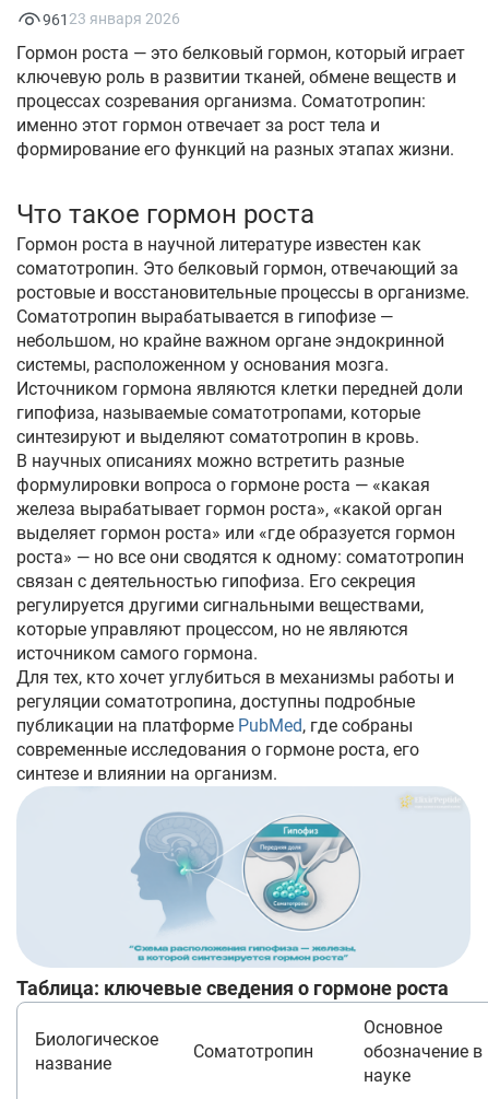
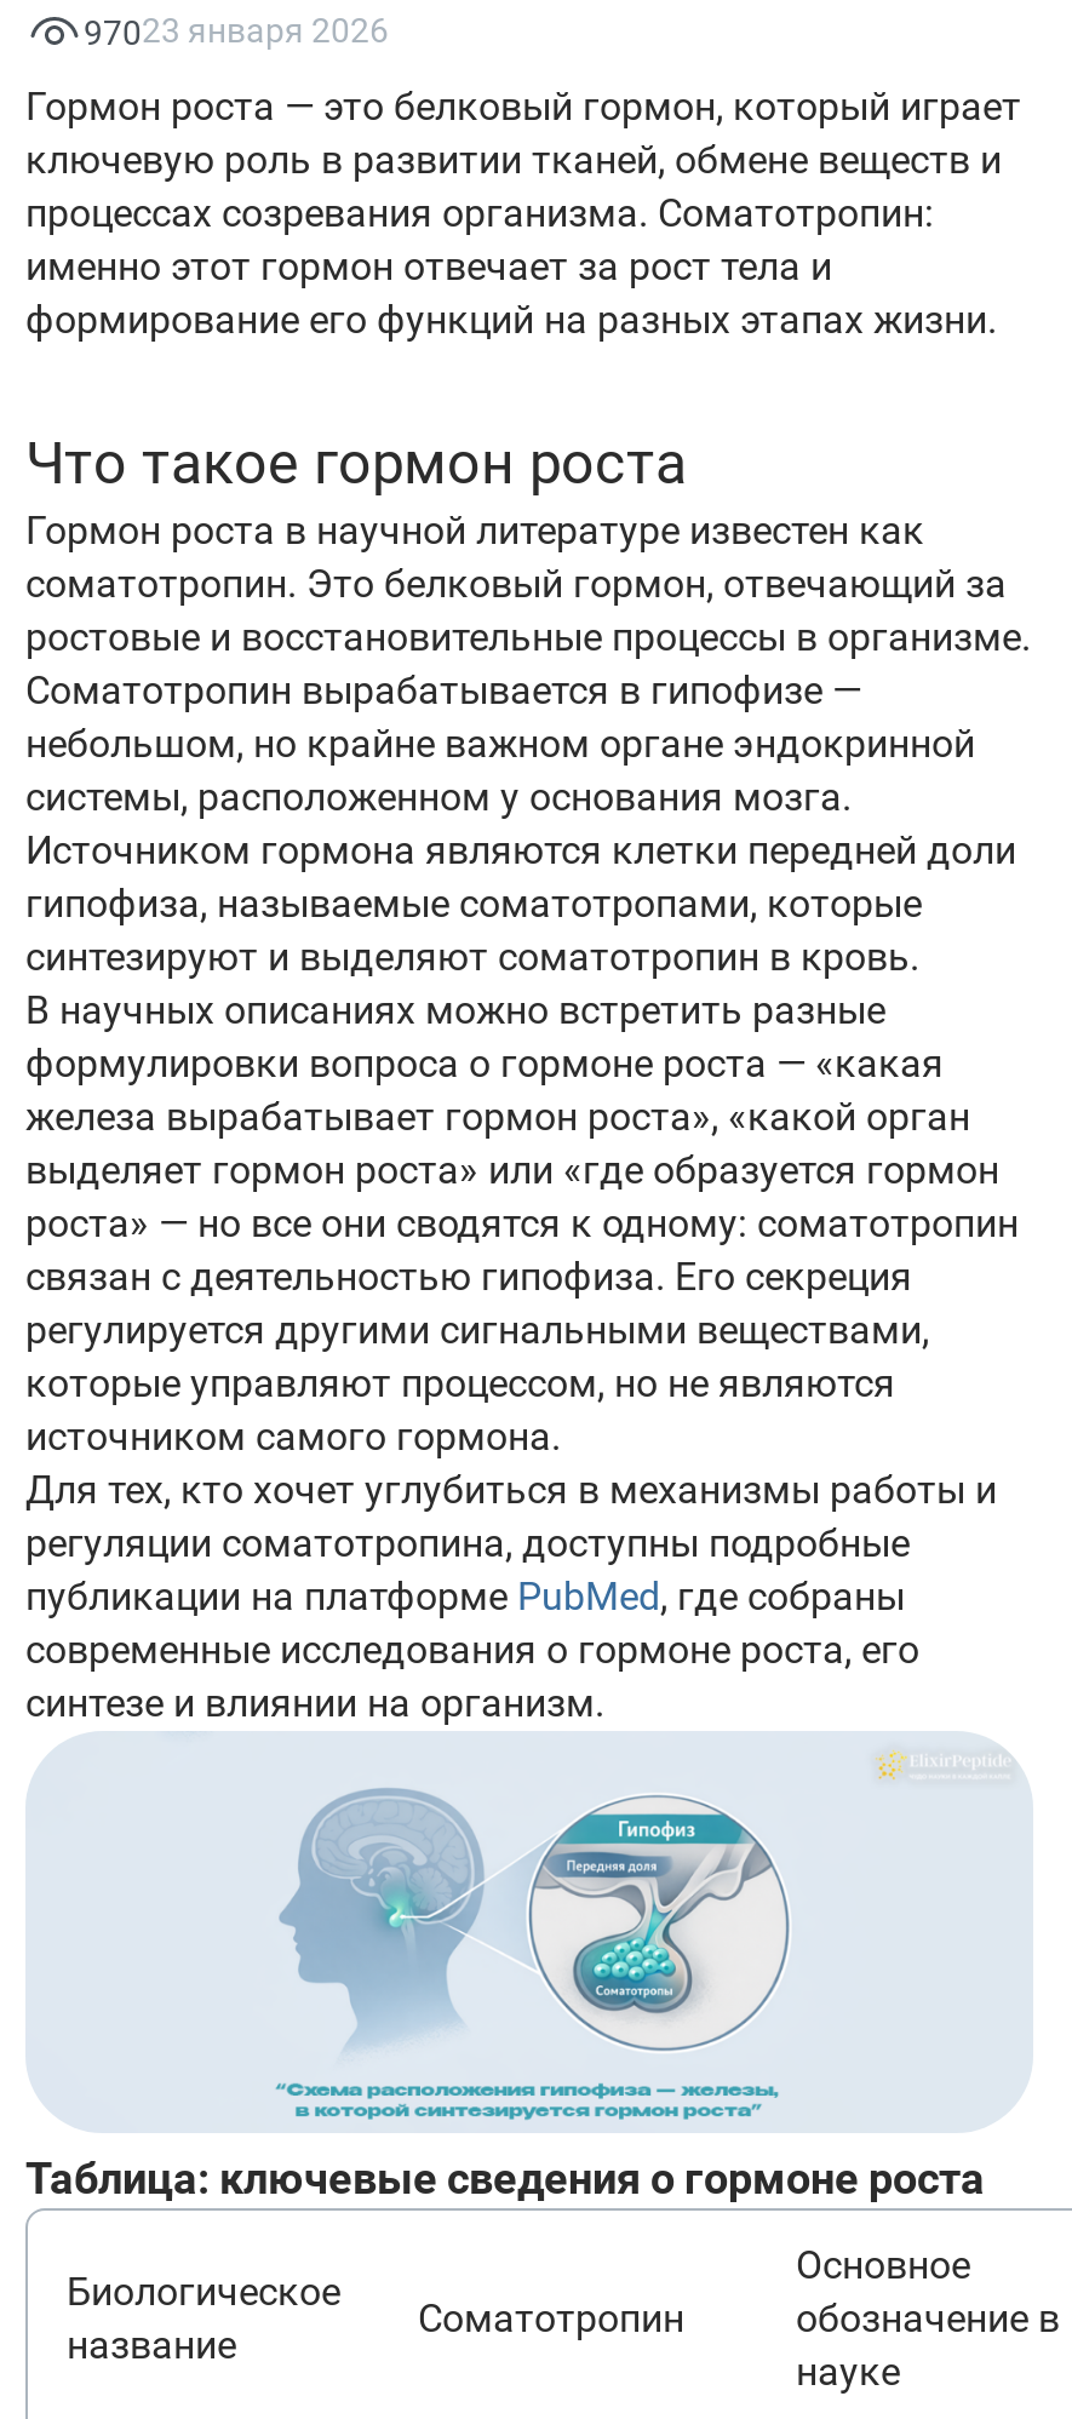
- 961
+ 970
